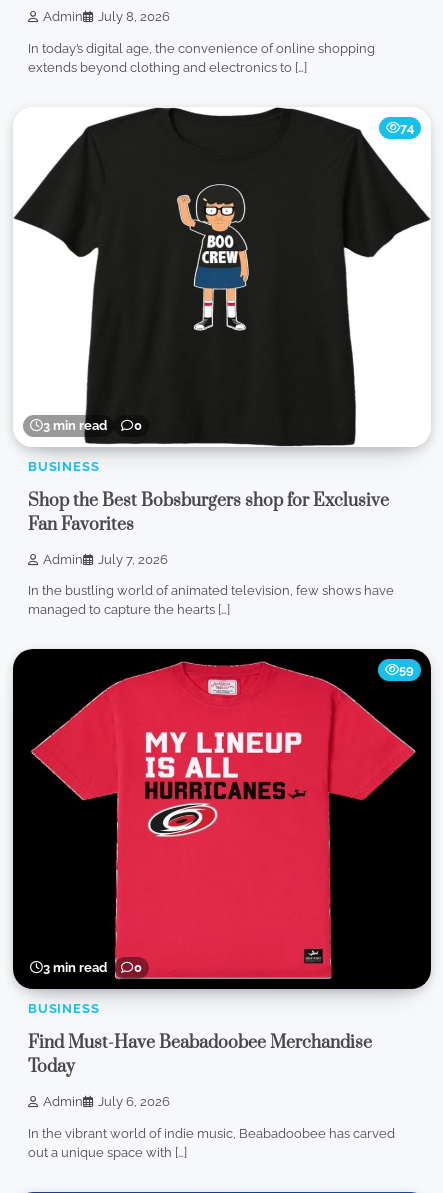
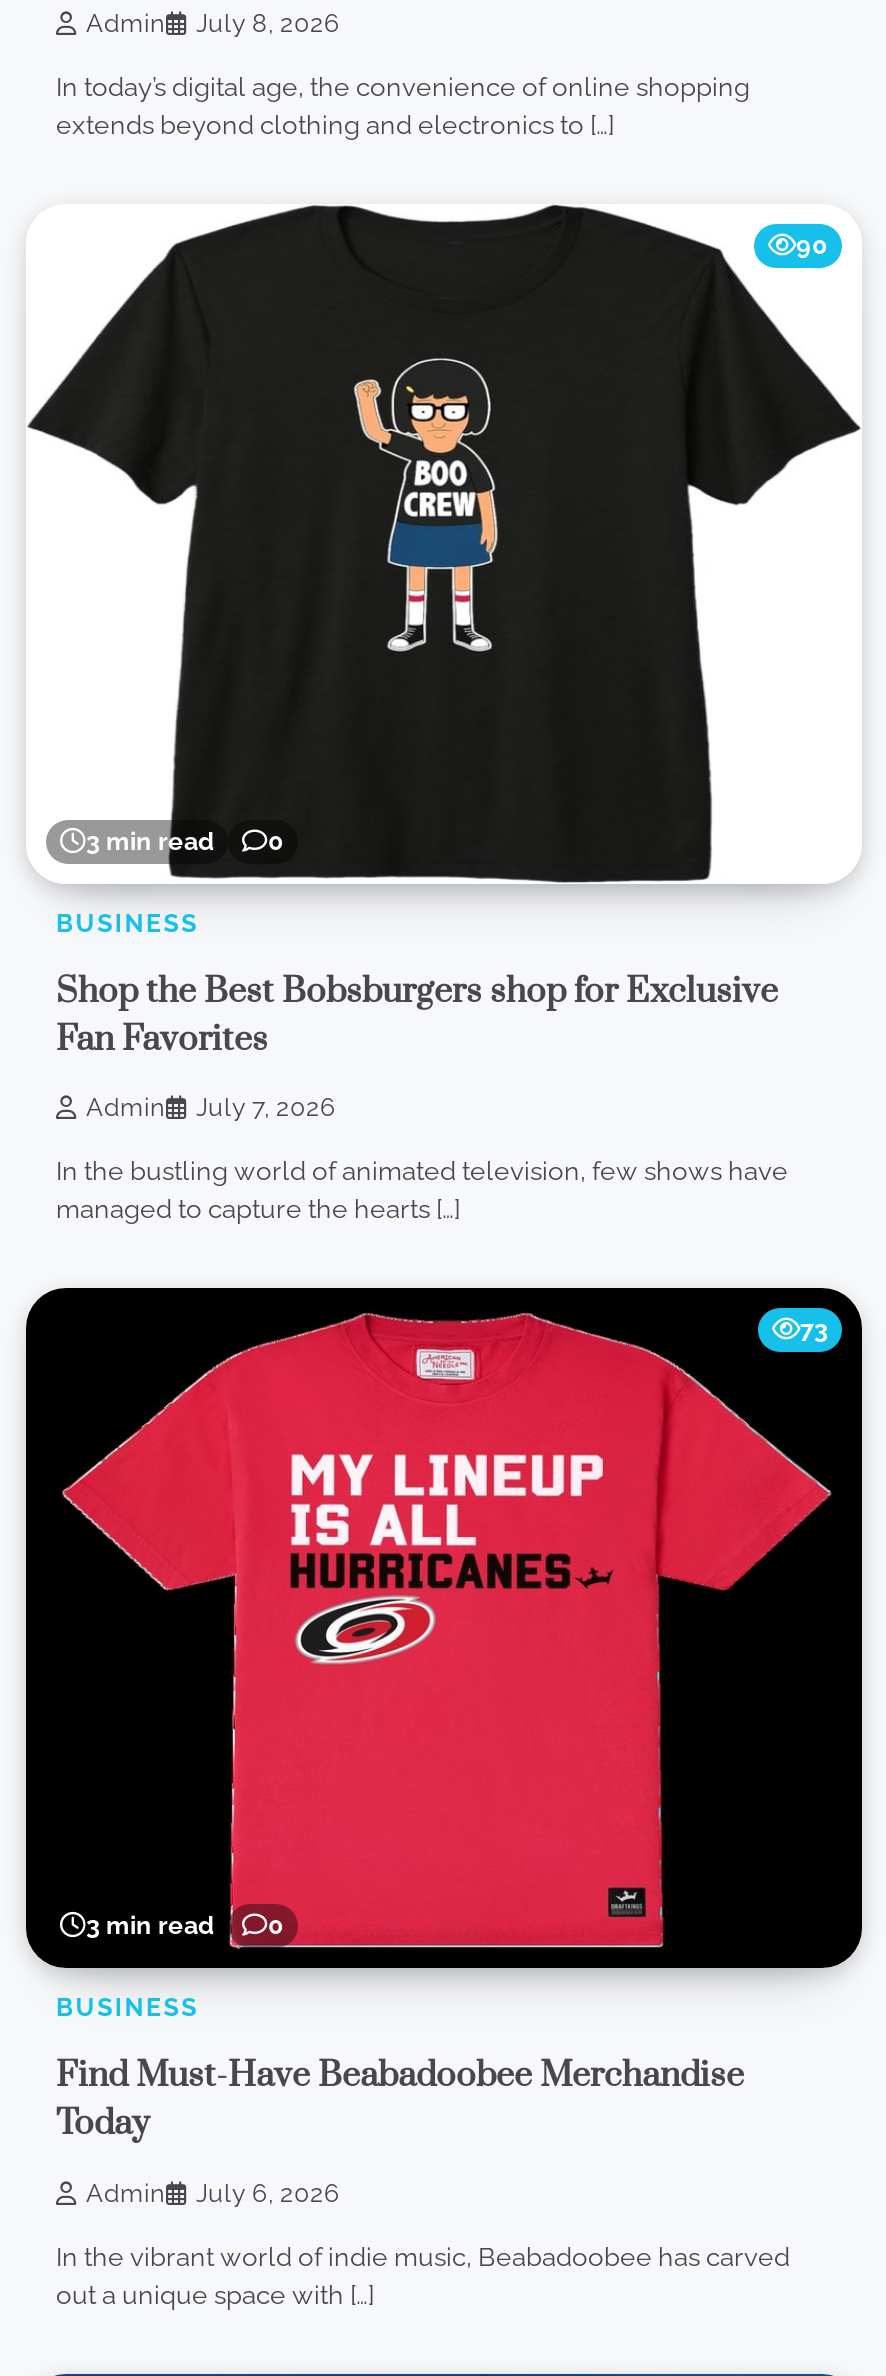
- 74
+ 90

- 59
+ 73
